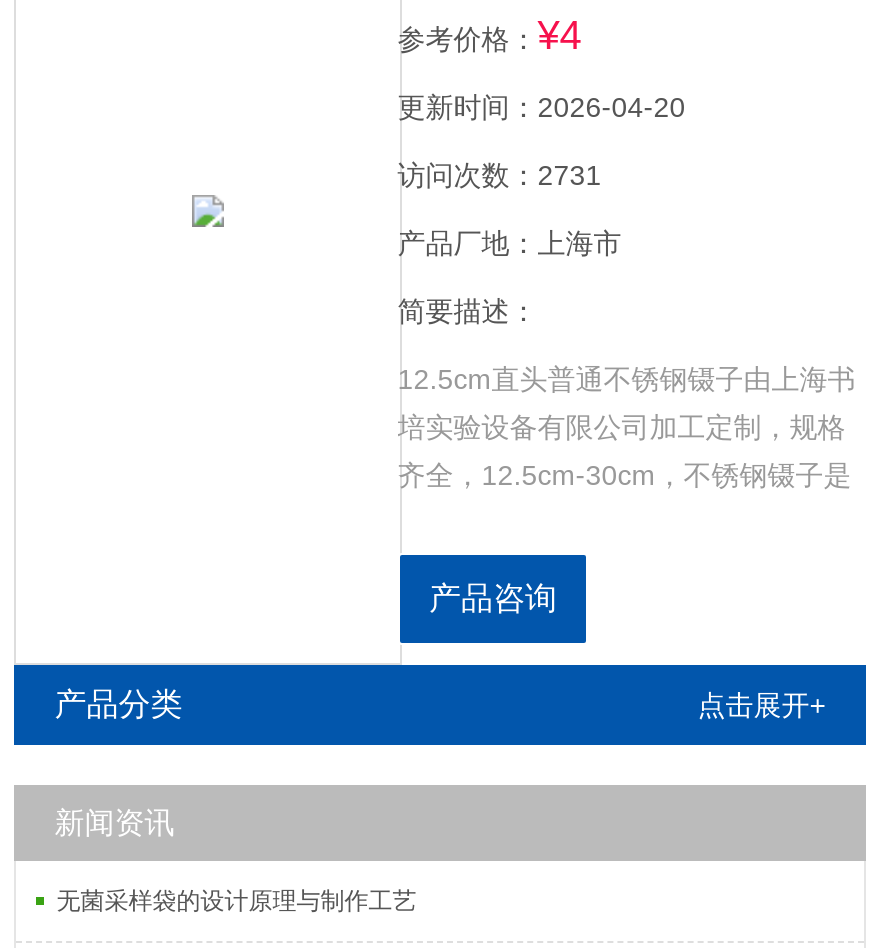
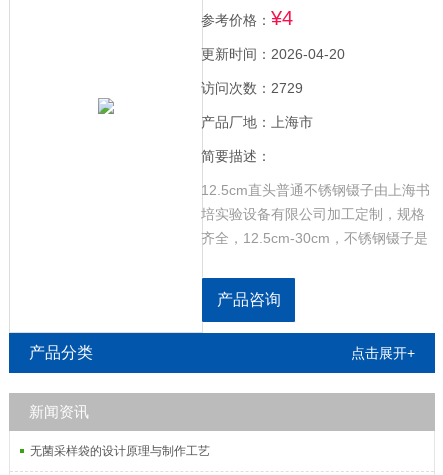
- 访问次数：2731
+ 访问次数：2729
